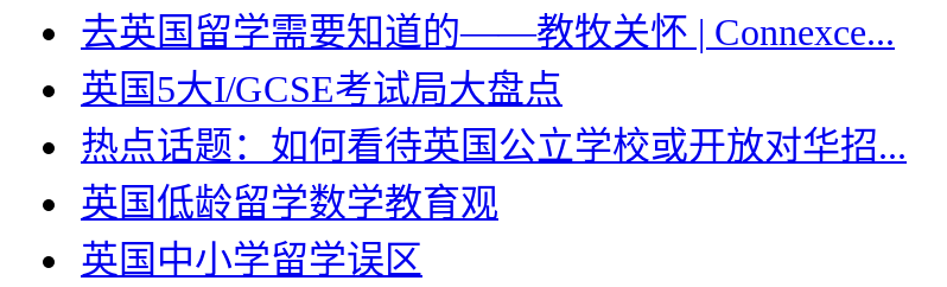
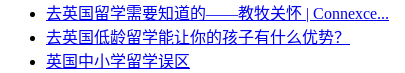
- 英国5大I/GCSE考试局大盘点
- 热点话题：如何看待英国公立学校或开放对华招...
- 英国低龄留学数学教育观
+ 去英国低龄留学能让你的孩子有什么优势？
